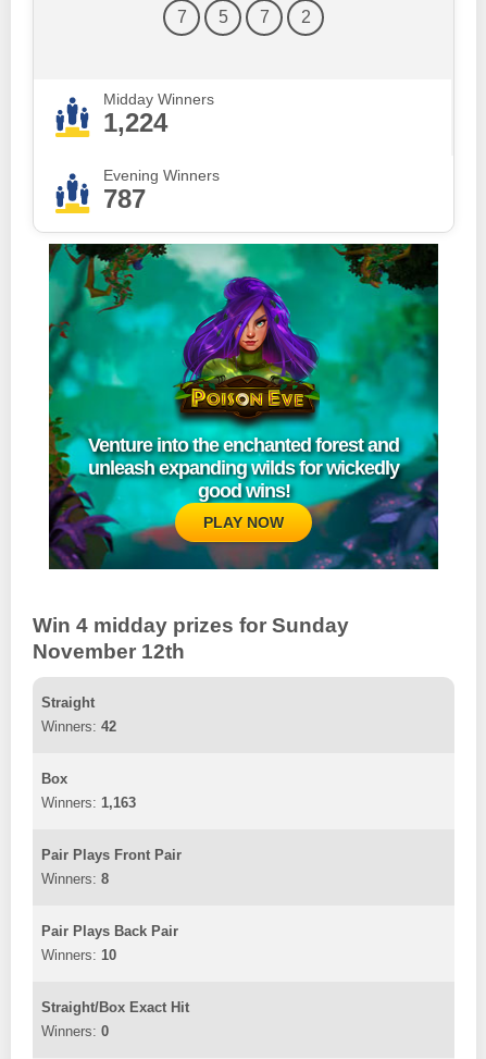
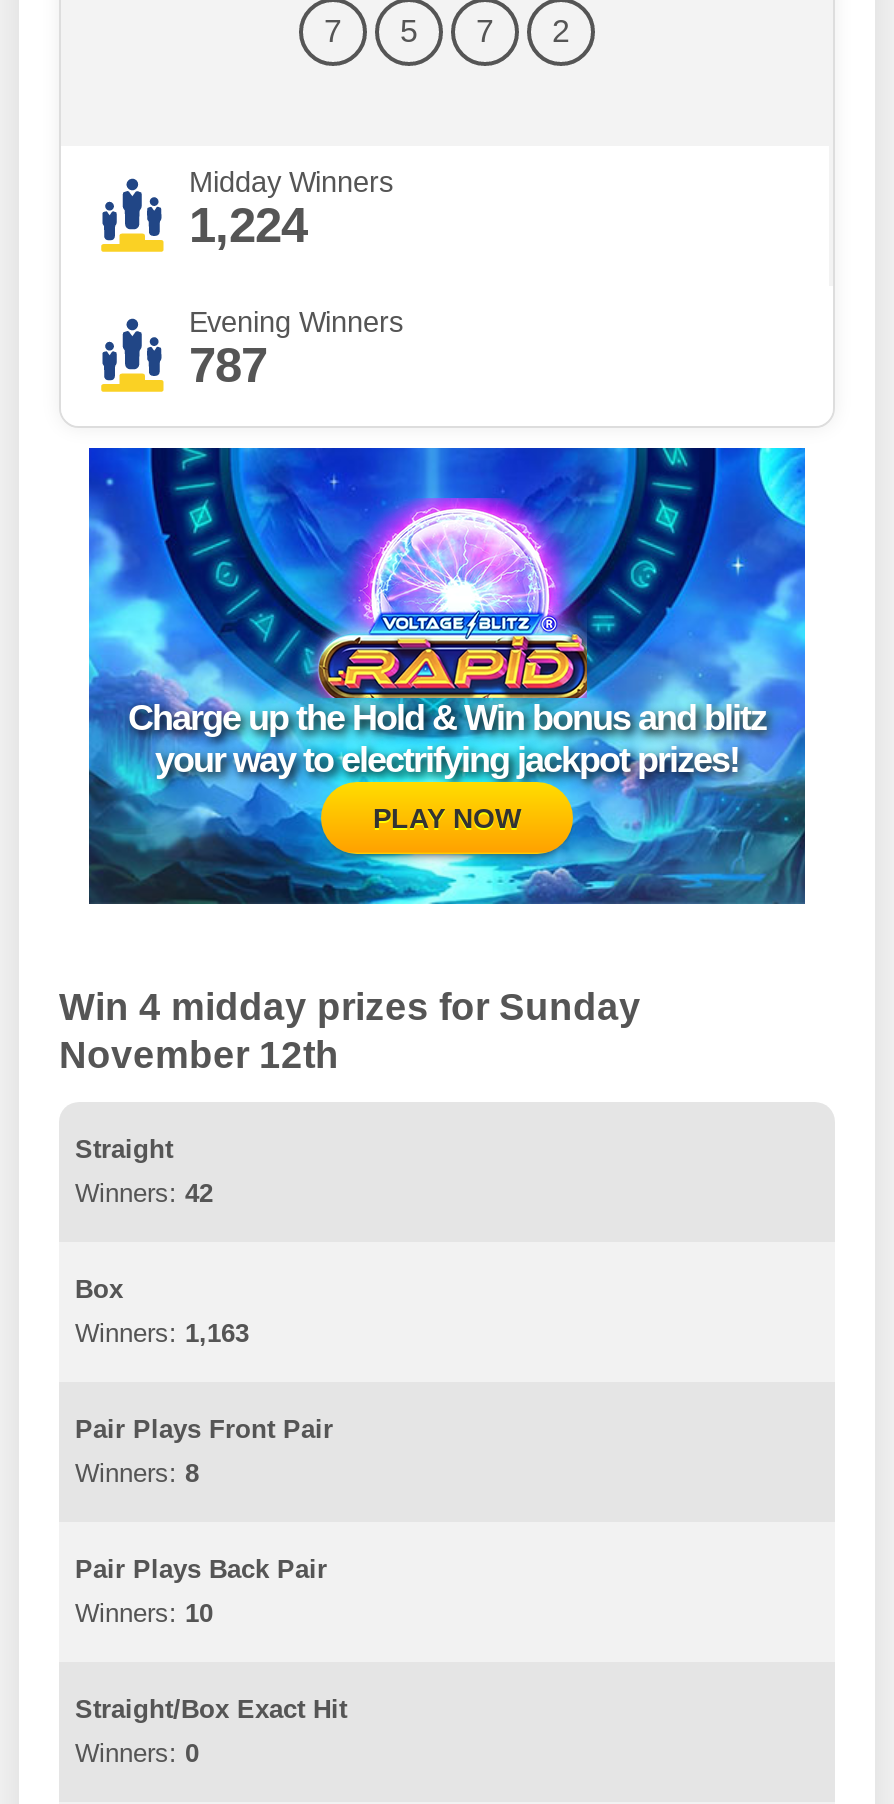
- [image]
- Venture into the enchanted forest and
- unleash expanding wilds for wickedly
- good wins!
+ [image]
+ Charge up the Hold & Win bonus and blitz
+ your way to electrifying jackpot prizes!
